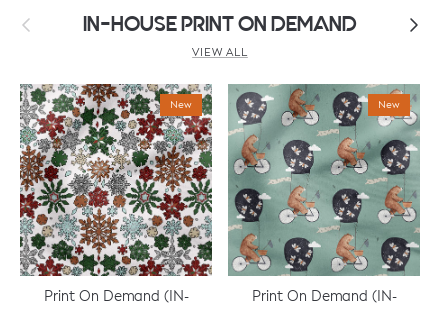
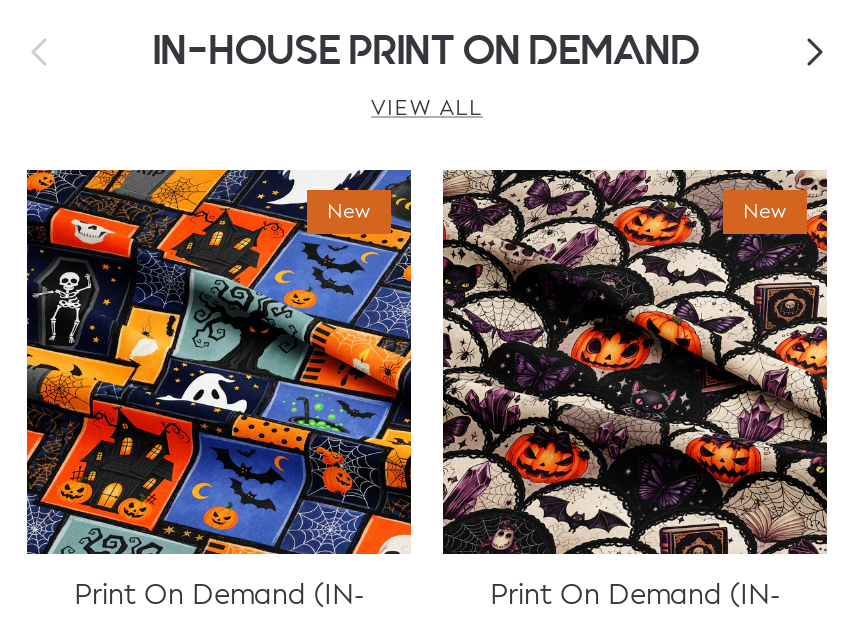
- [image]
+ [image]

- [image]
+ [image]
